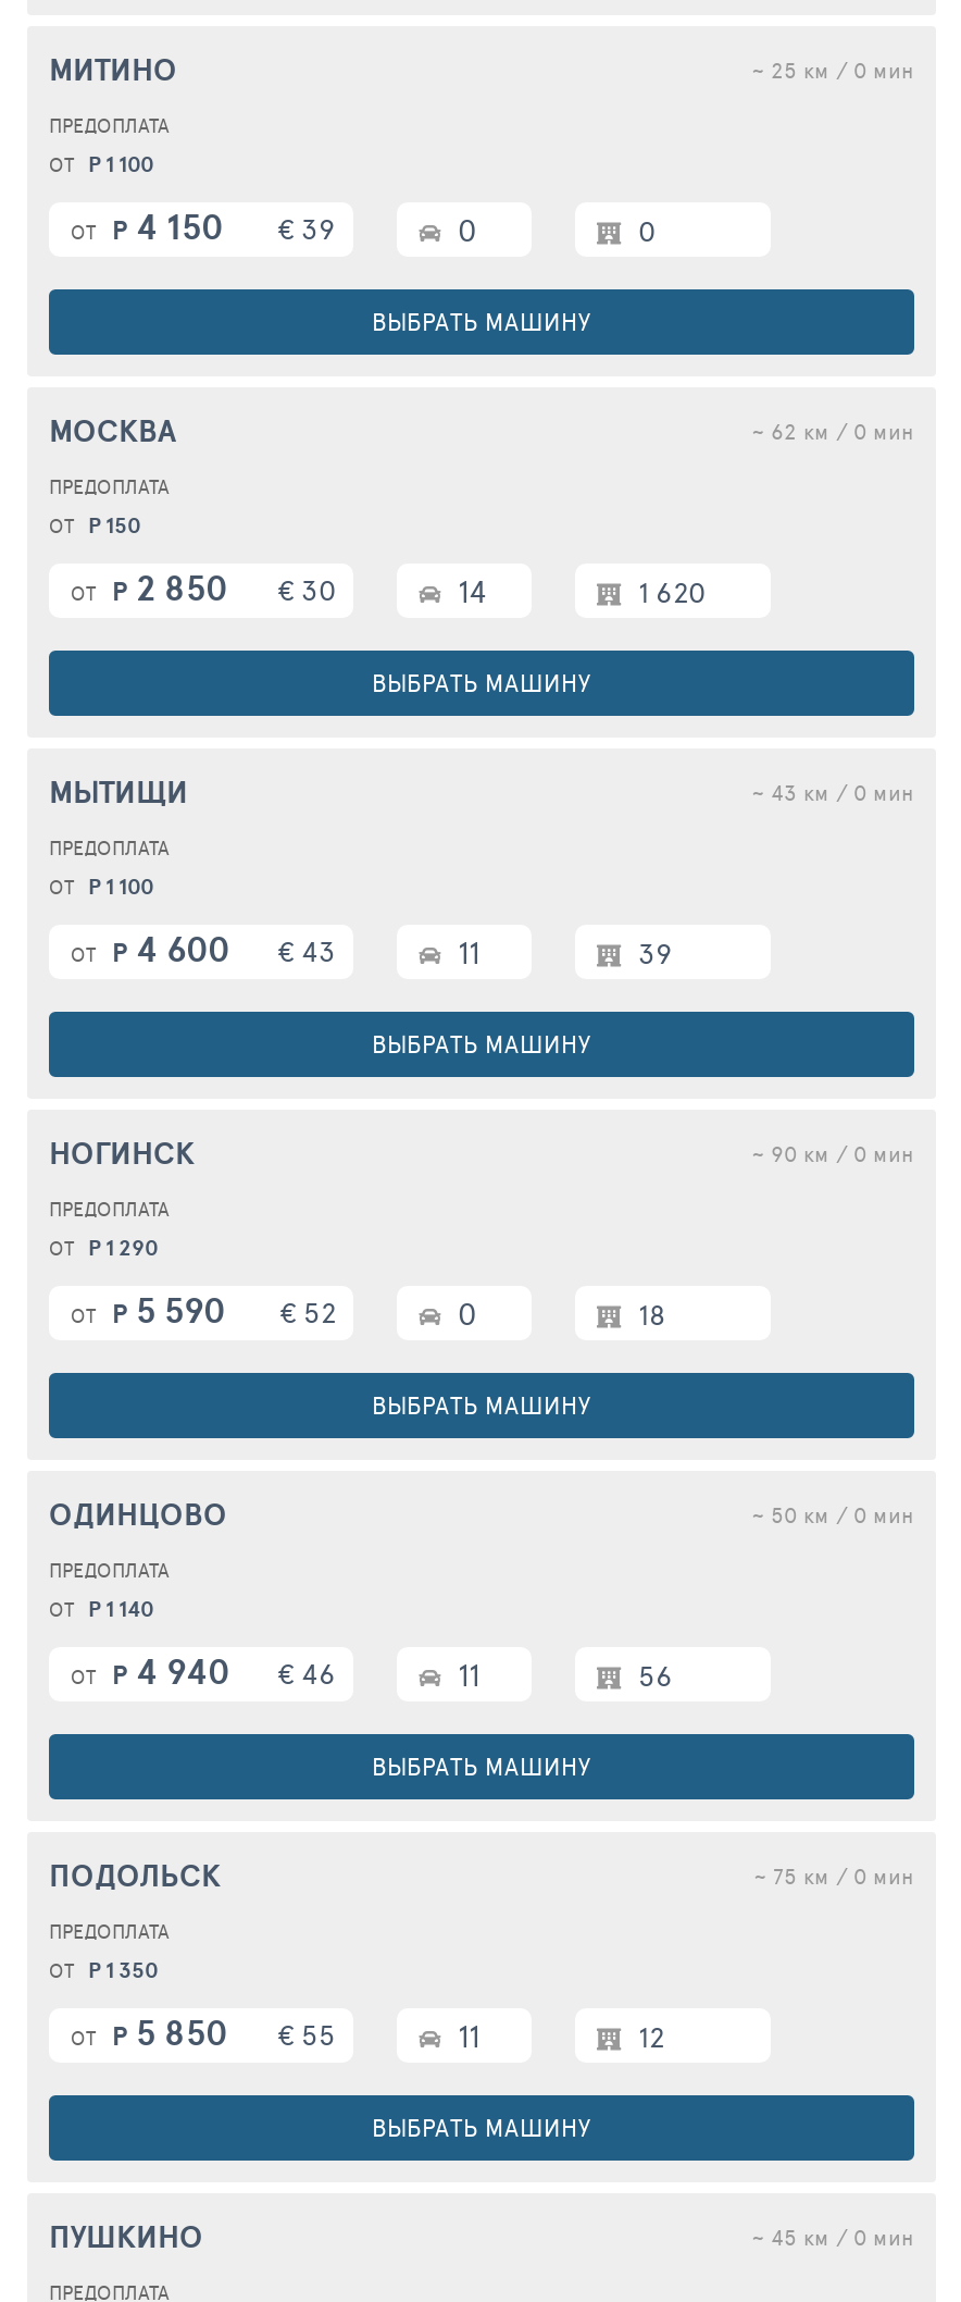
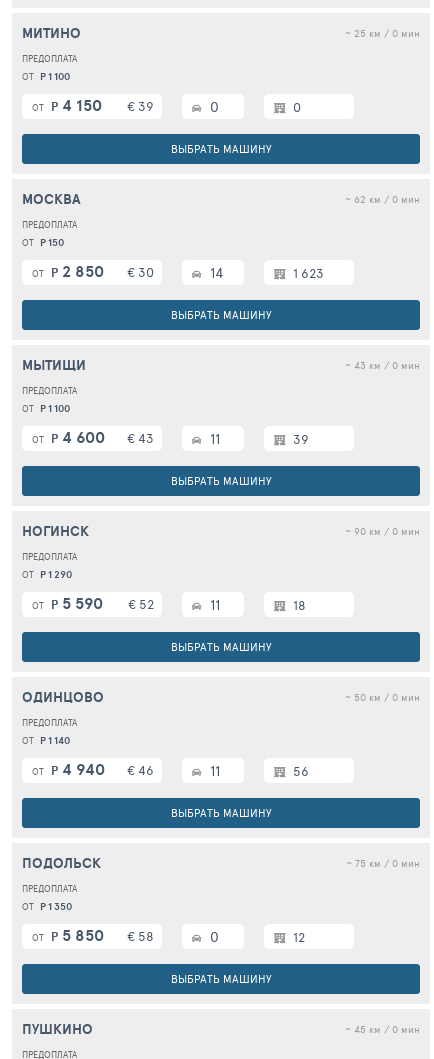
- 1 620
+ 1 623

- 0
+ 11

- ОТ Р 5 850 € 55
+ ОТ Р 5 850 € 58

- 11
+ 0
